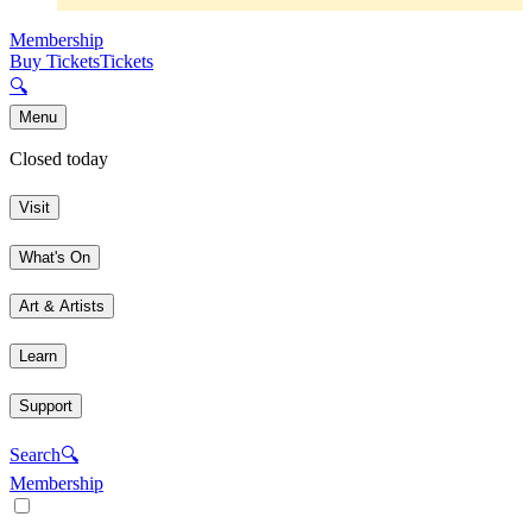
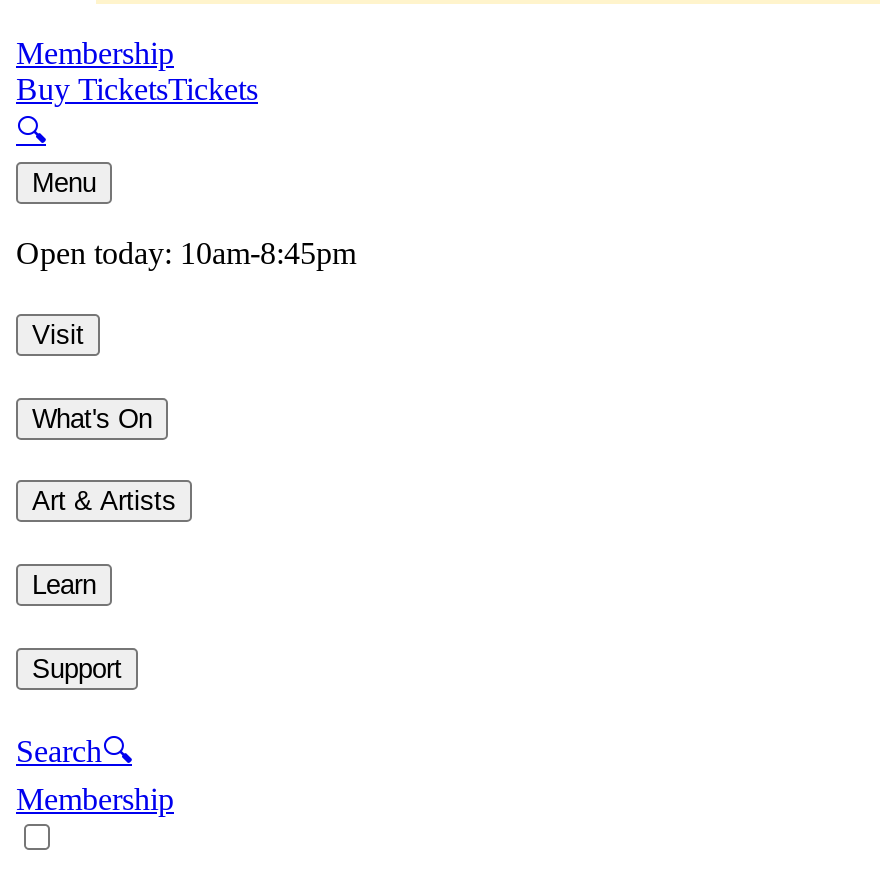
- Closed today
+ Open today: 10am-8:45pm
